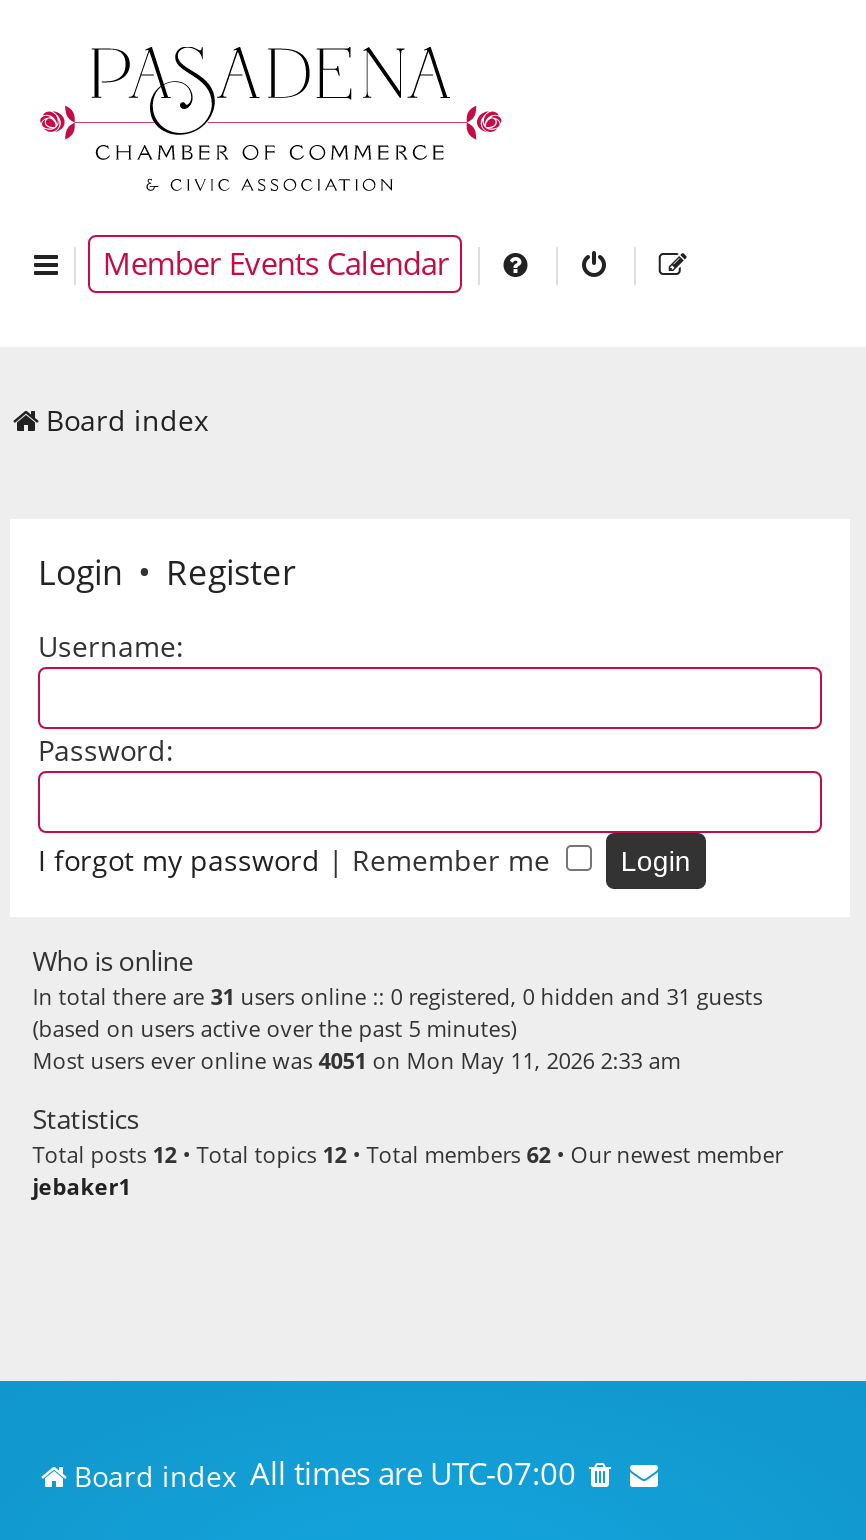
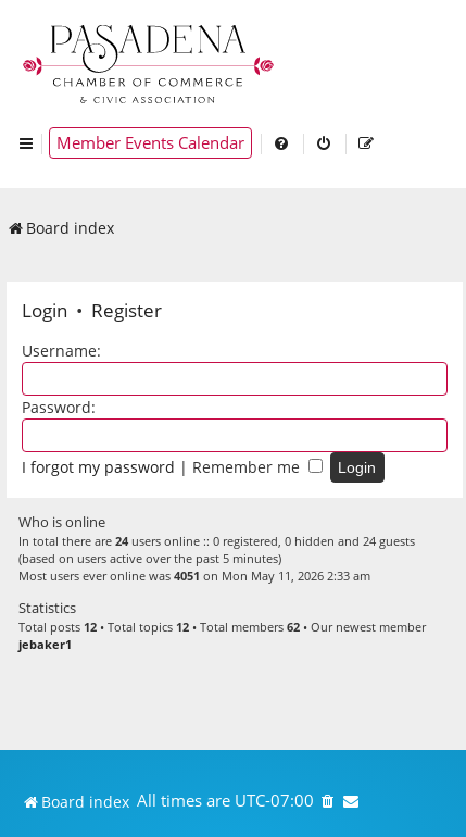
- In total there are 31 users online :: 0 registered, 0 hidden and 31 guests
+ In total there are 24 users online :: 0 registered, 0 hidden and 24 guests
